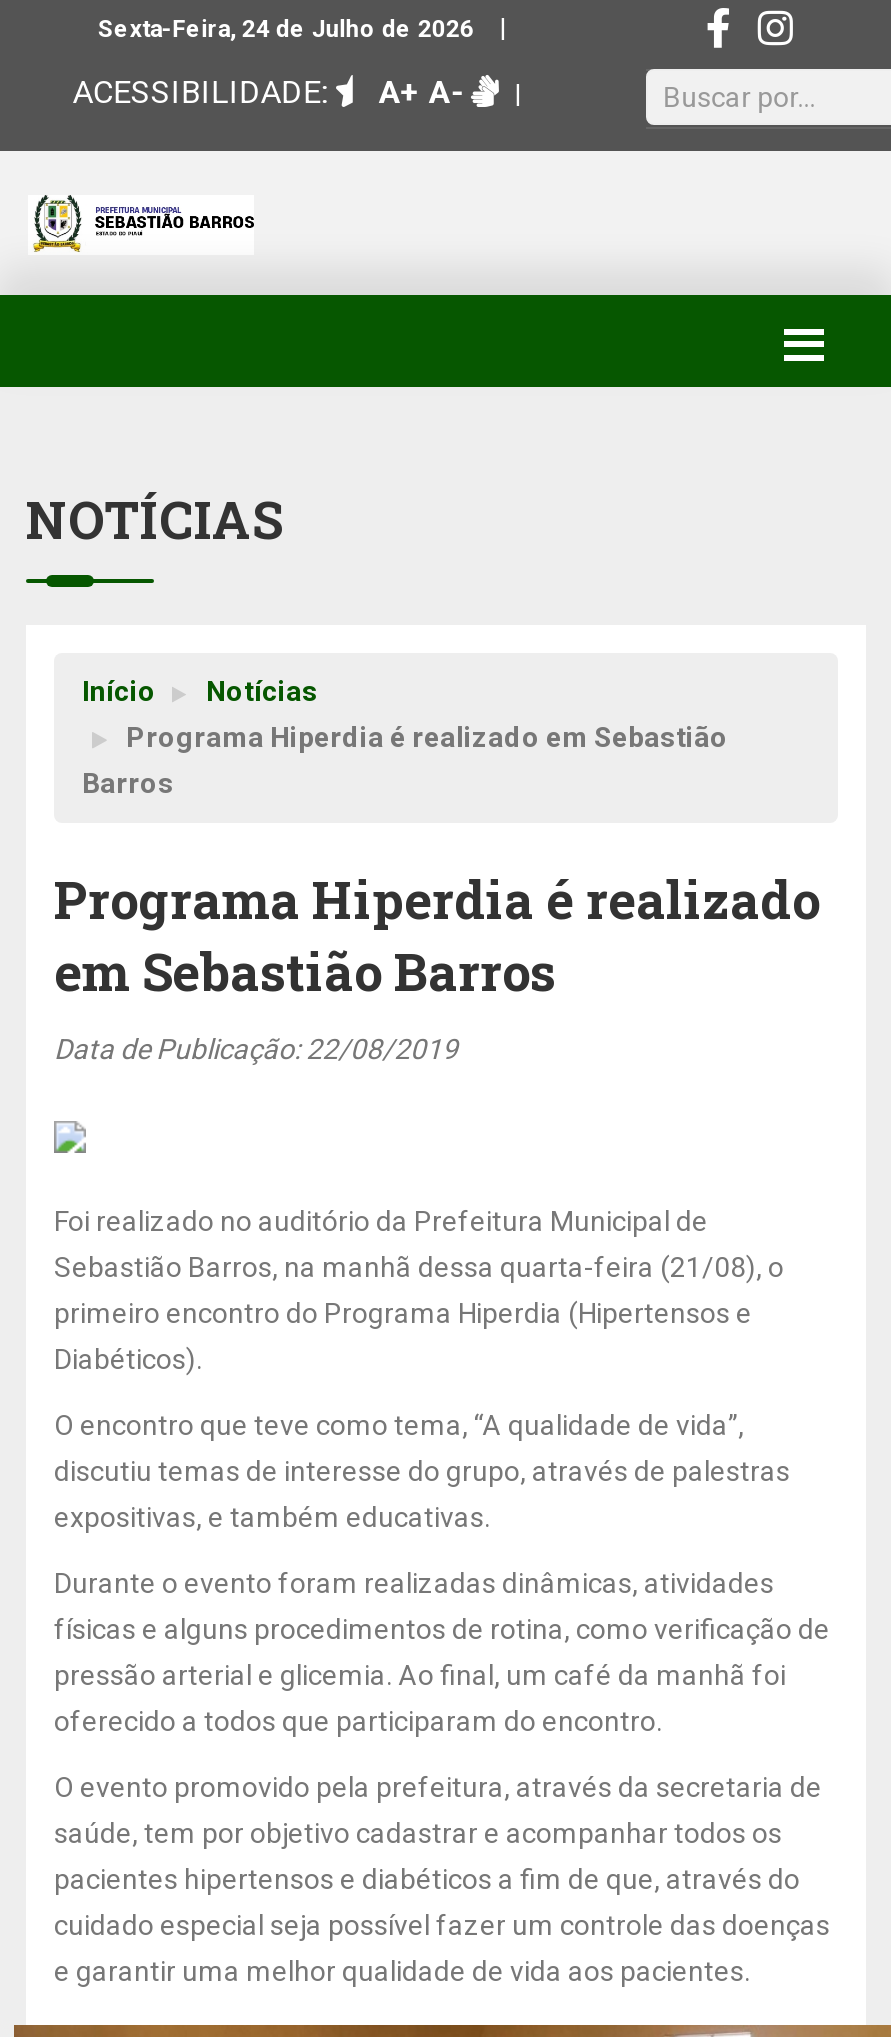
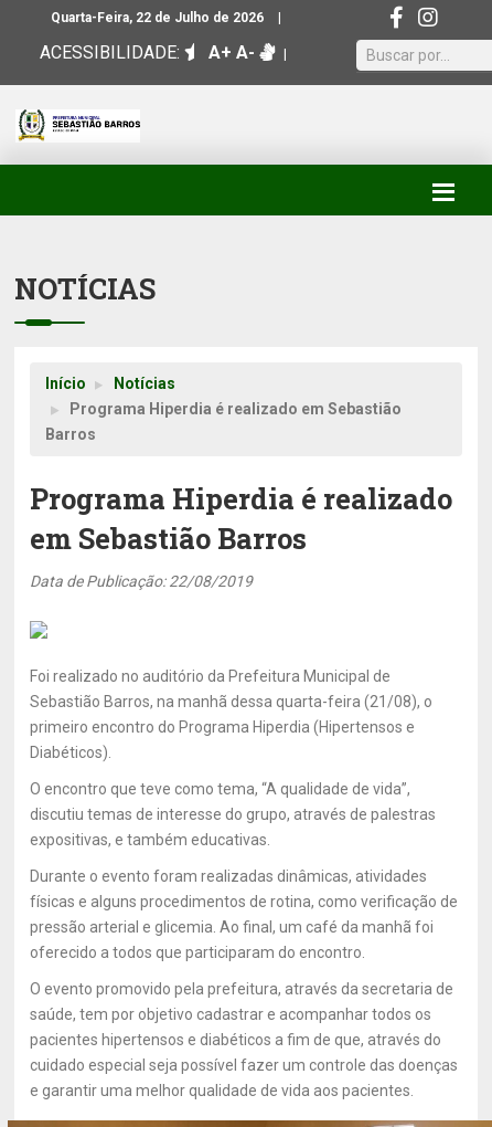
- Sexta-Feira, 24 de Julho de 2026
+ Quarta-Feira, 22 de Julho de 2026
